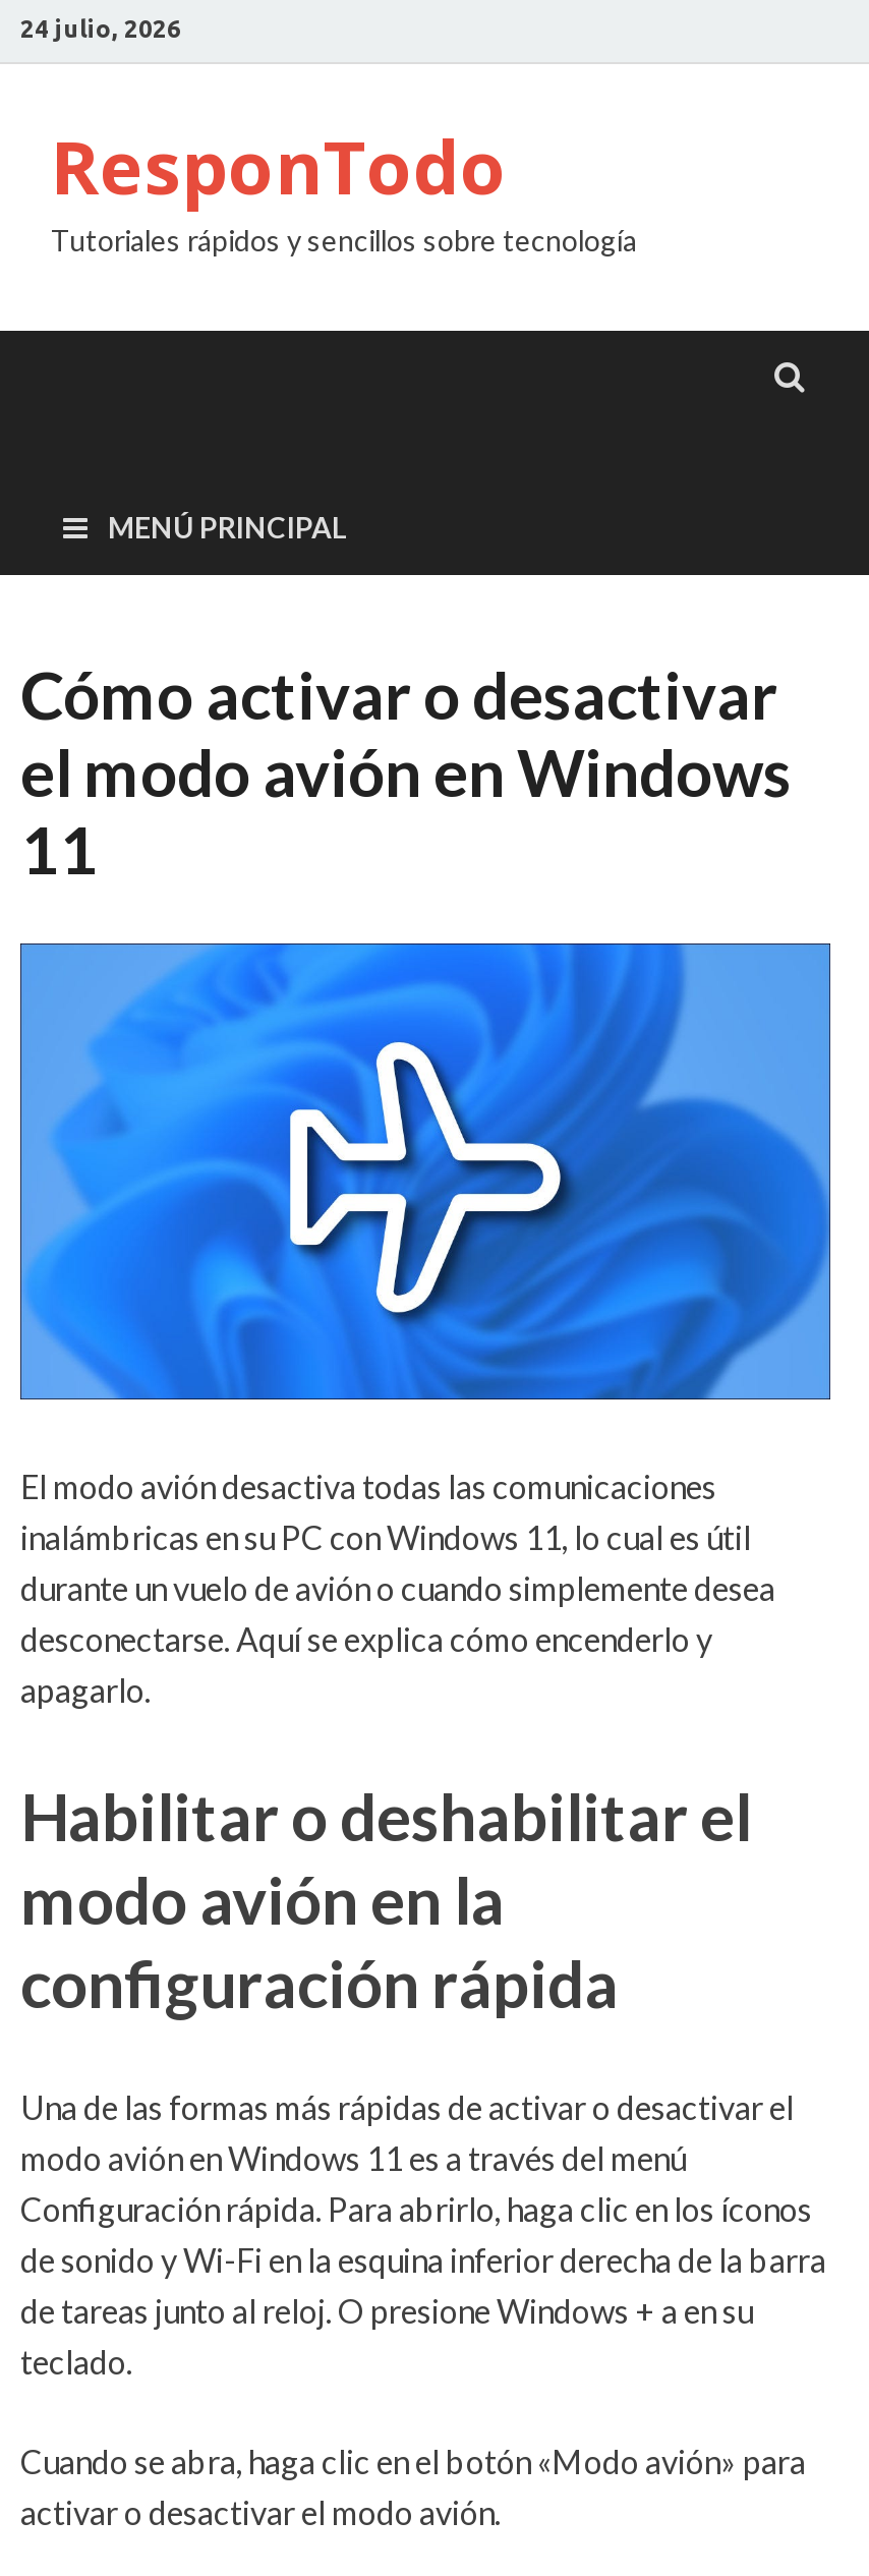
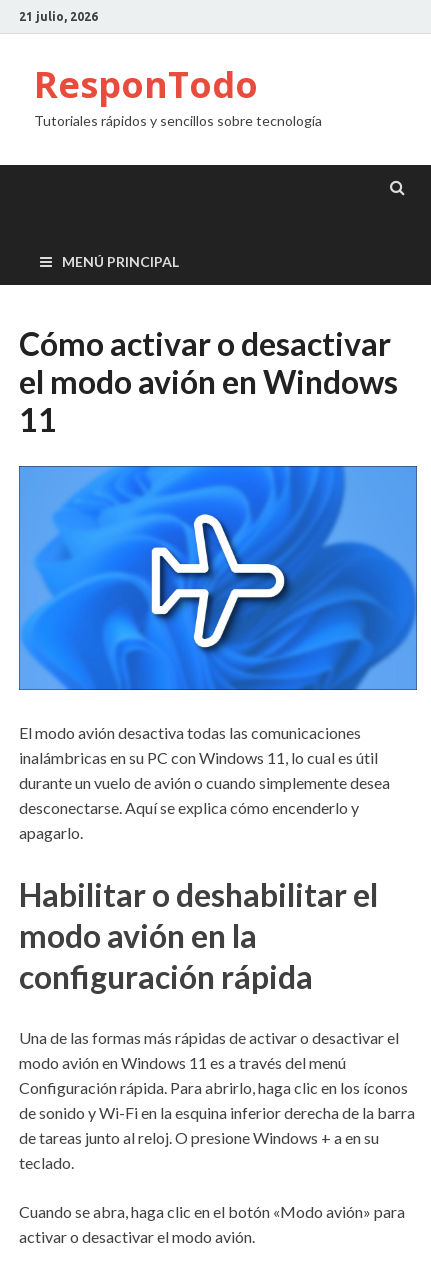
- 24 julio, 2026
+ 21 julio, 2026
